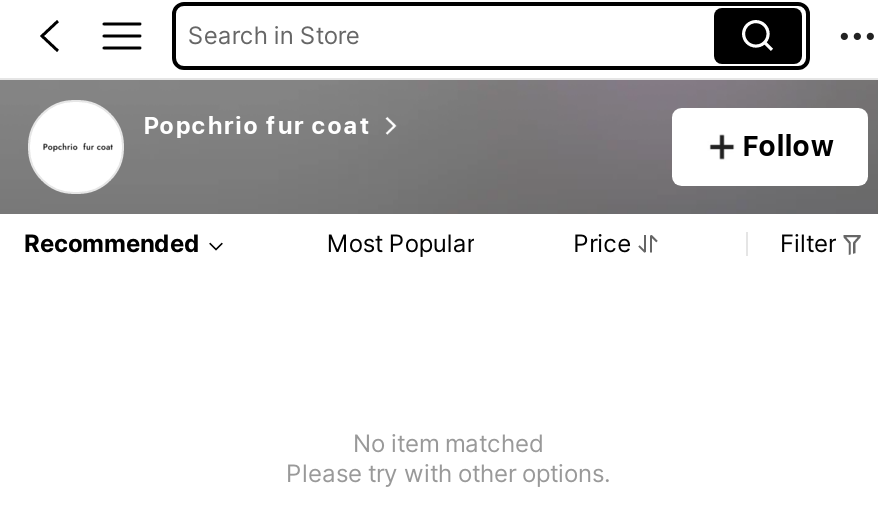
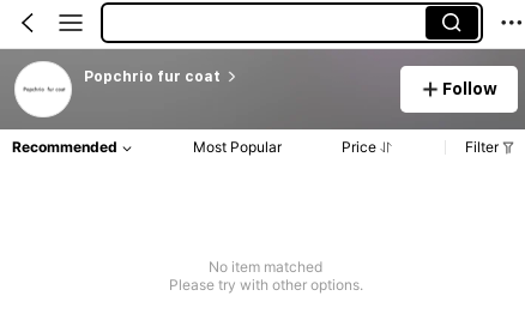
- Search in Store
